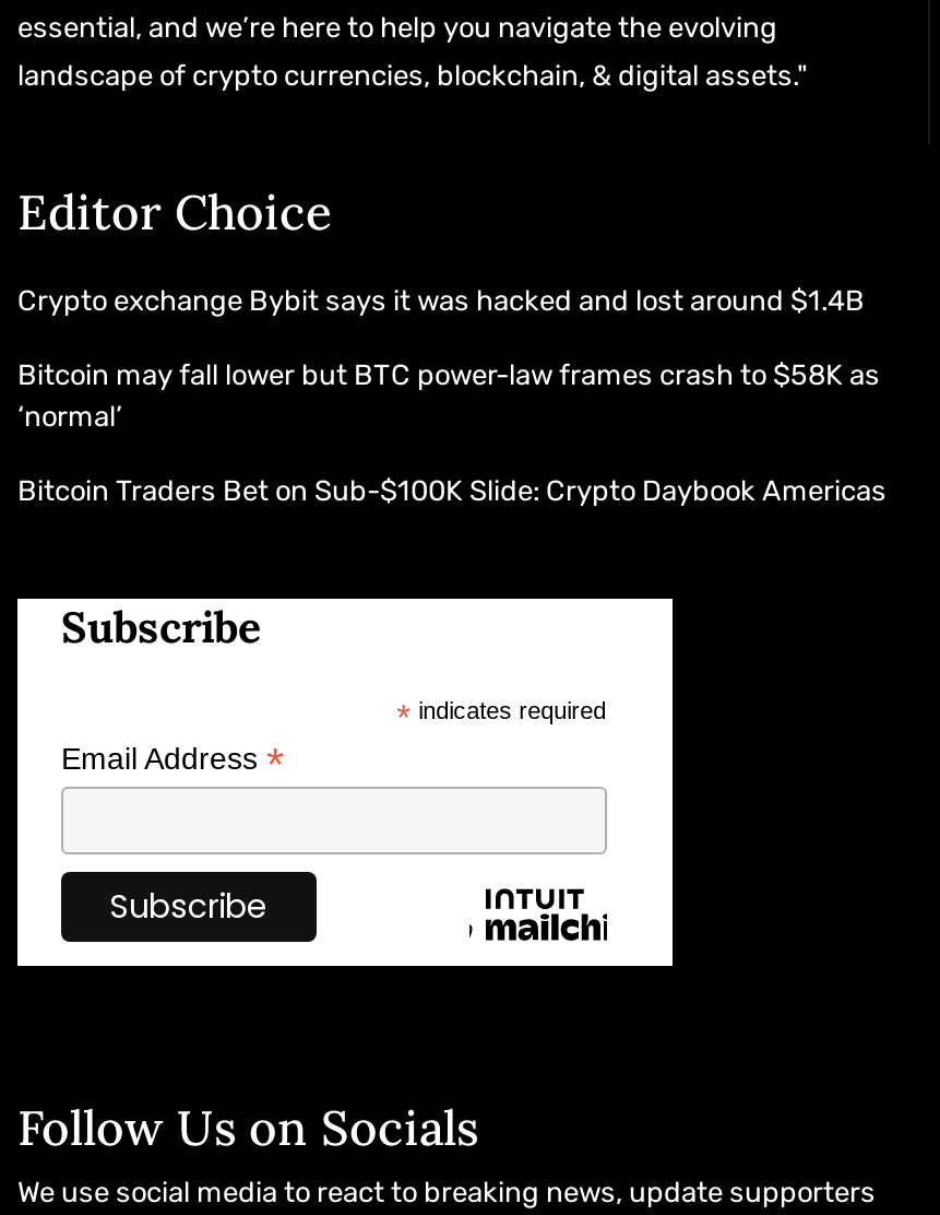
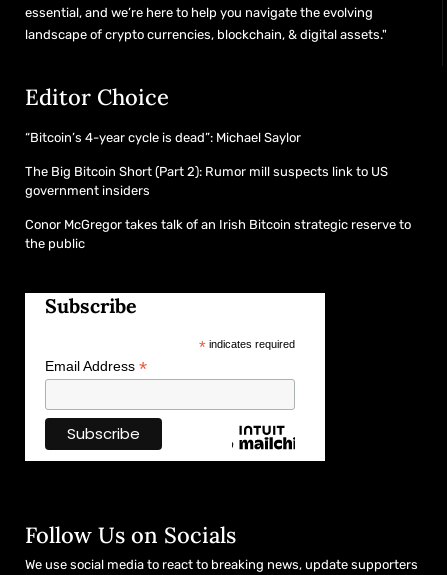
- Crypto exchange Bybit says it was hacked and lost around $1.4B
+ “Bitcoin’s 4-year cycle is dead”: Michael Saylor

- Bitcoin may fall lower but BTC power-law frames crash to $58K as
- ‘normal’
+ The Big Bitcoin Short (Part 2): Rumor mill suspects link to US
+ government insiders

- Bitcoin Traders Bet on Sub-$100K Slide: Crypto Daybook Americas
+ Conor McGregor takes talk of an Irish Bitcoin strategic reserve to
+ the public
